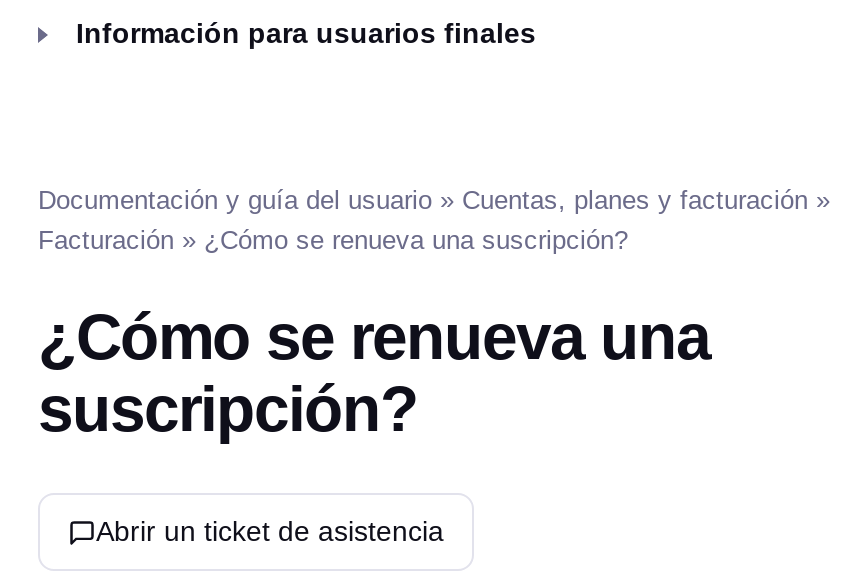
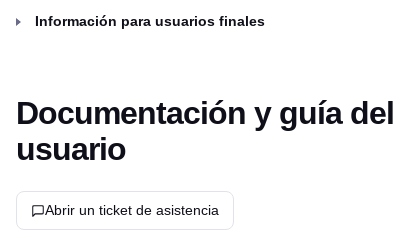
- Documentación y guía del usuario» Cuentas, planes y facturación»
- Facturación» ¿Cómo se renueva una suscripción?
- ¿Cómo se renueva una
- suscripción?
+ Documentación y guía del
+ usuario
